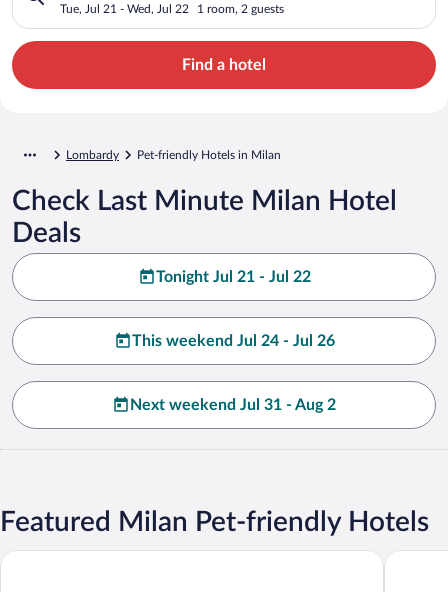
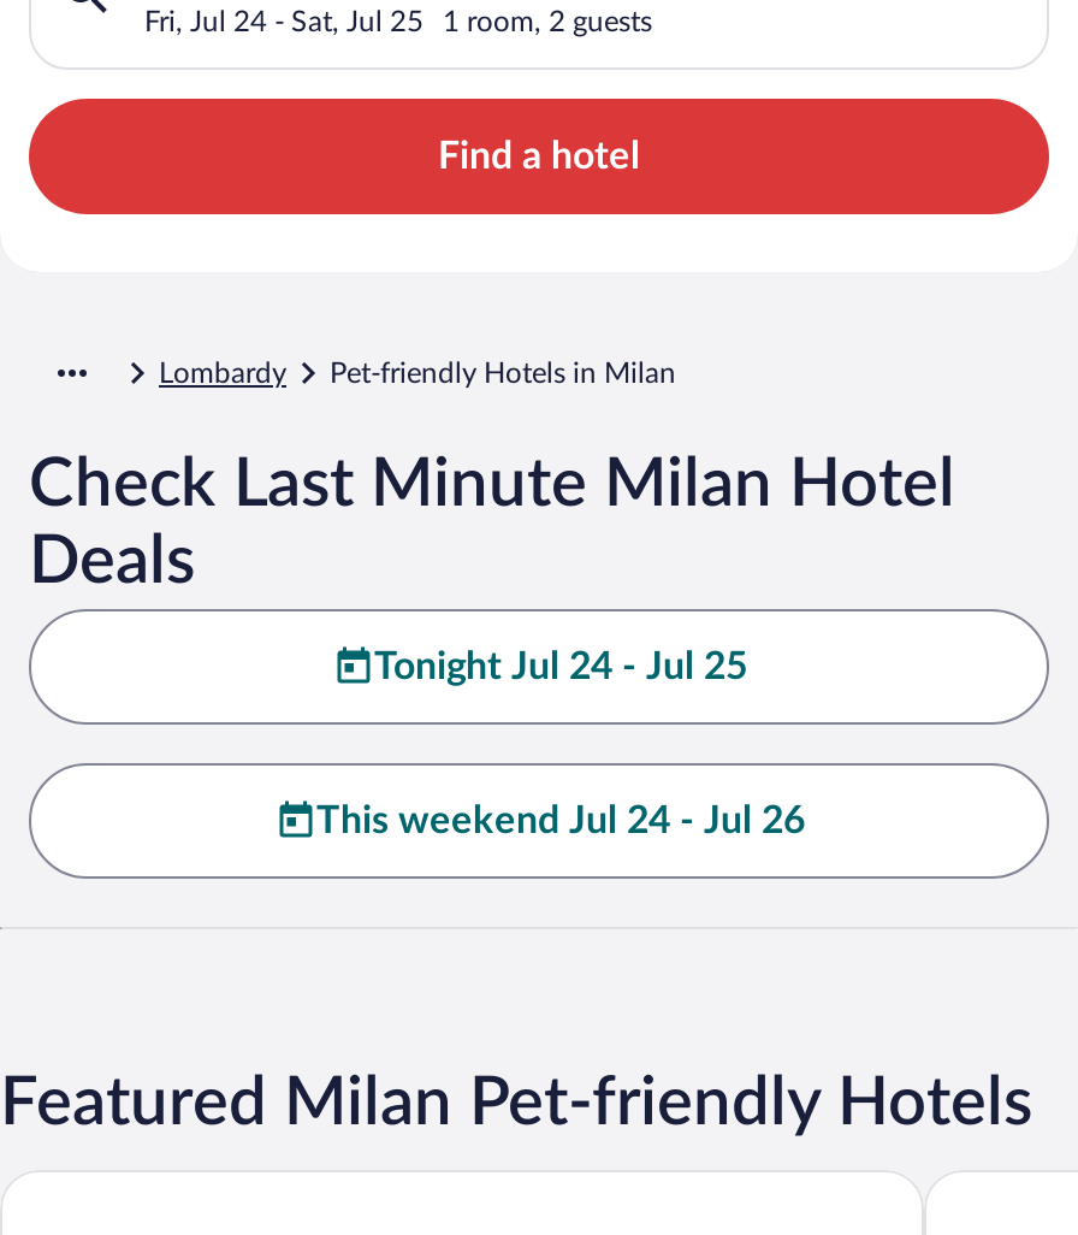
- Tue, Jul 21 - Wed, Jul 22
+ Fri, Jul 24 - Sat, Jul 25

- Tonight Jul 21 - Jul 22
+ Tonight Jul 24 - Jul 25

- Next weekend Jul 31 - Aug 2
